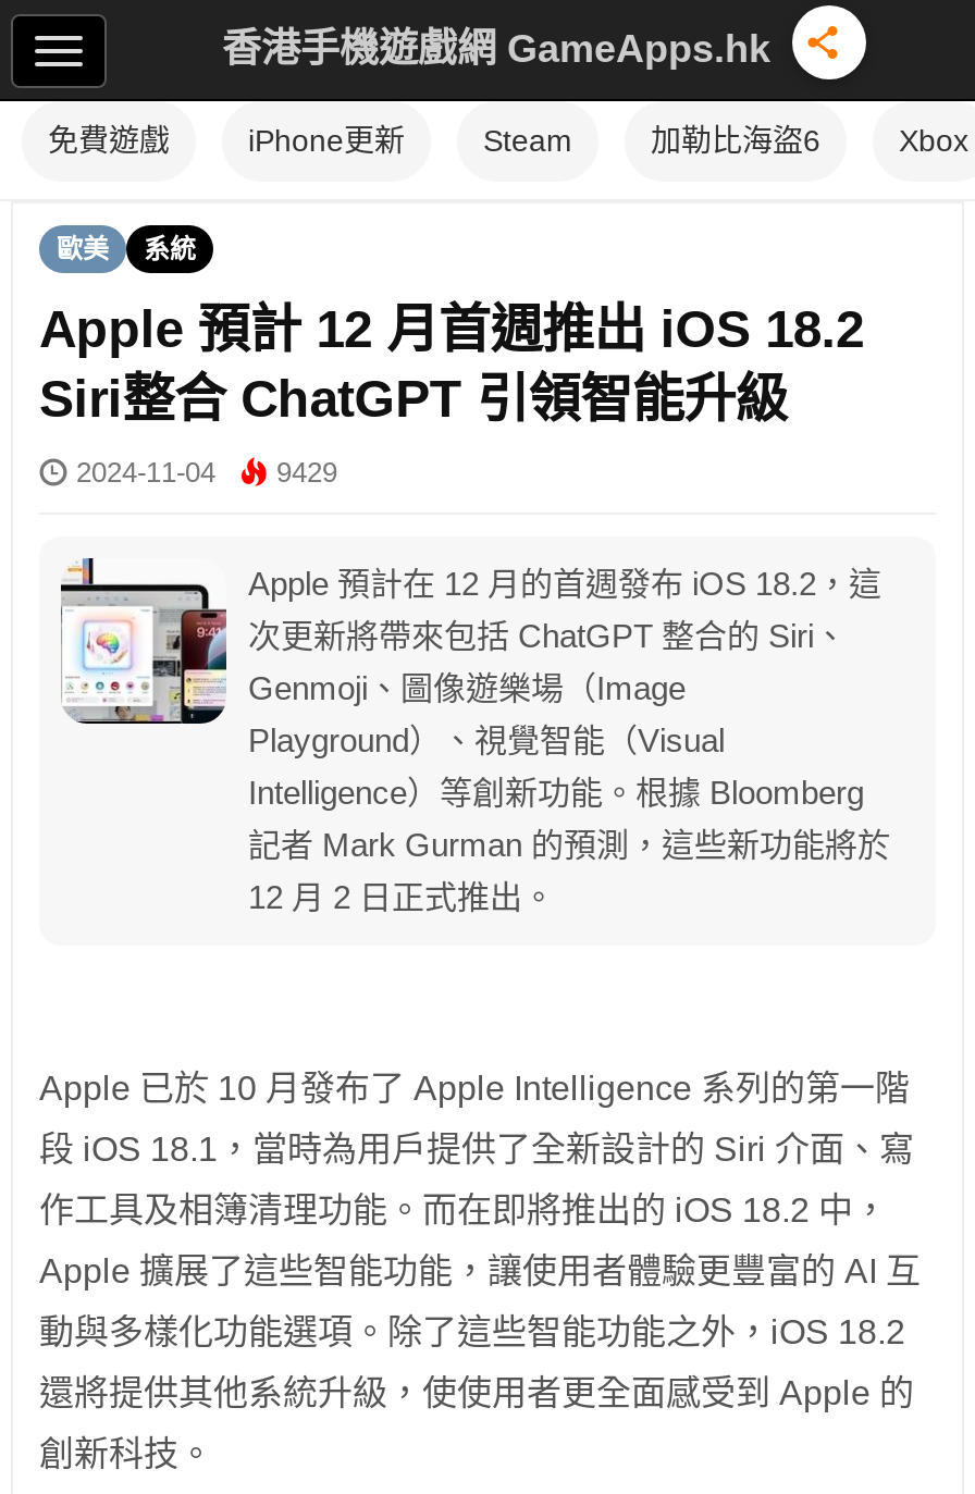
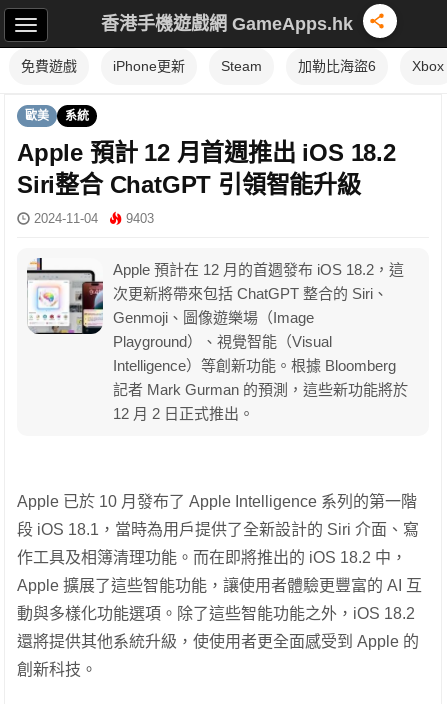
- 2024-11-04 9429
+ 2024-11-04 9403
